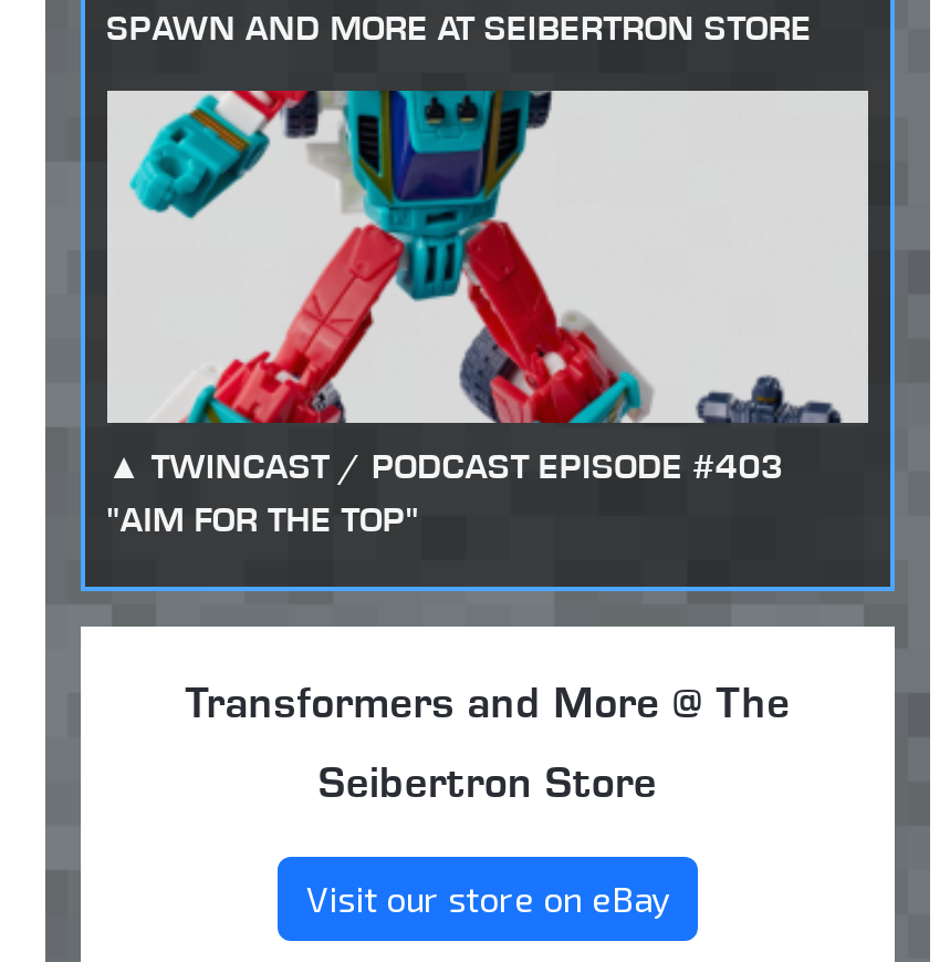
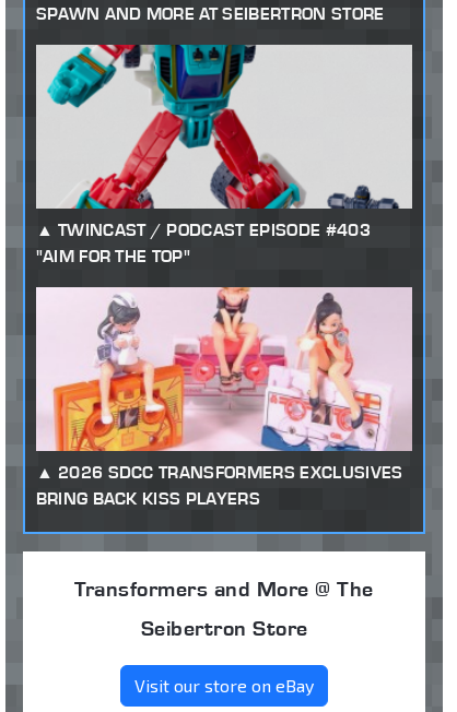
+ [image]
+ 2026 SDCC TRANSFORMERS EXCLUSIVES
+ BRING BACK KISS PLAYERS
